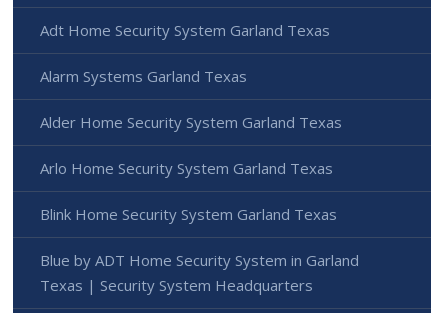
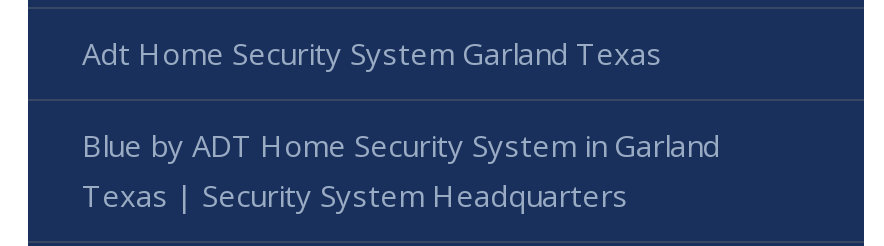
- Alarm Systems Garland Texas
- Alder Home Security System Garland Texas
- Arlo Home Security System Garland Texas
- Blink Home Security System Garland Texas
